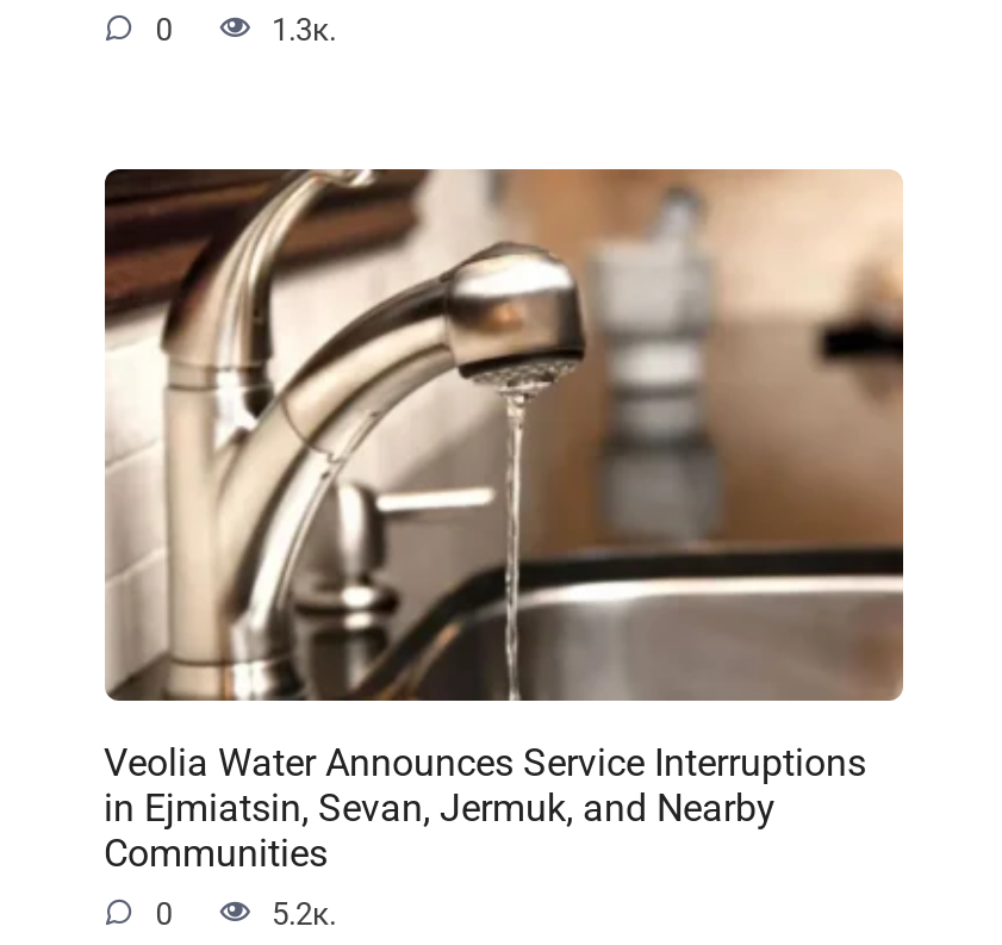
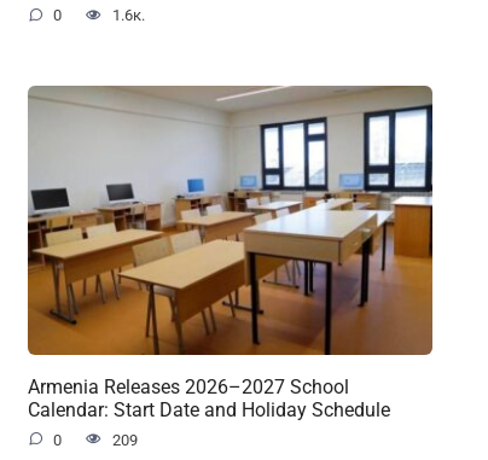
- 1.3к.
+ 1.6к.

- [image]
- Veolia Water Announces Service Interruptions
- in Ejmiatsin, Sevan, Jermuk, and Nearby
- Communities
+ [image]
+ Armenia Releases 2026–2027 School
+ Calendar: Start Date and Holiday Schedule

- 5.2к.
+ 209
